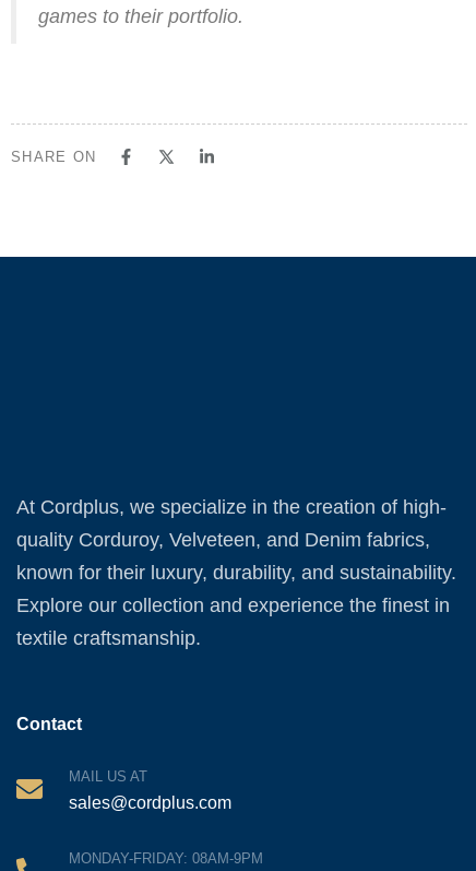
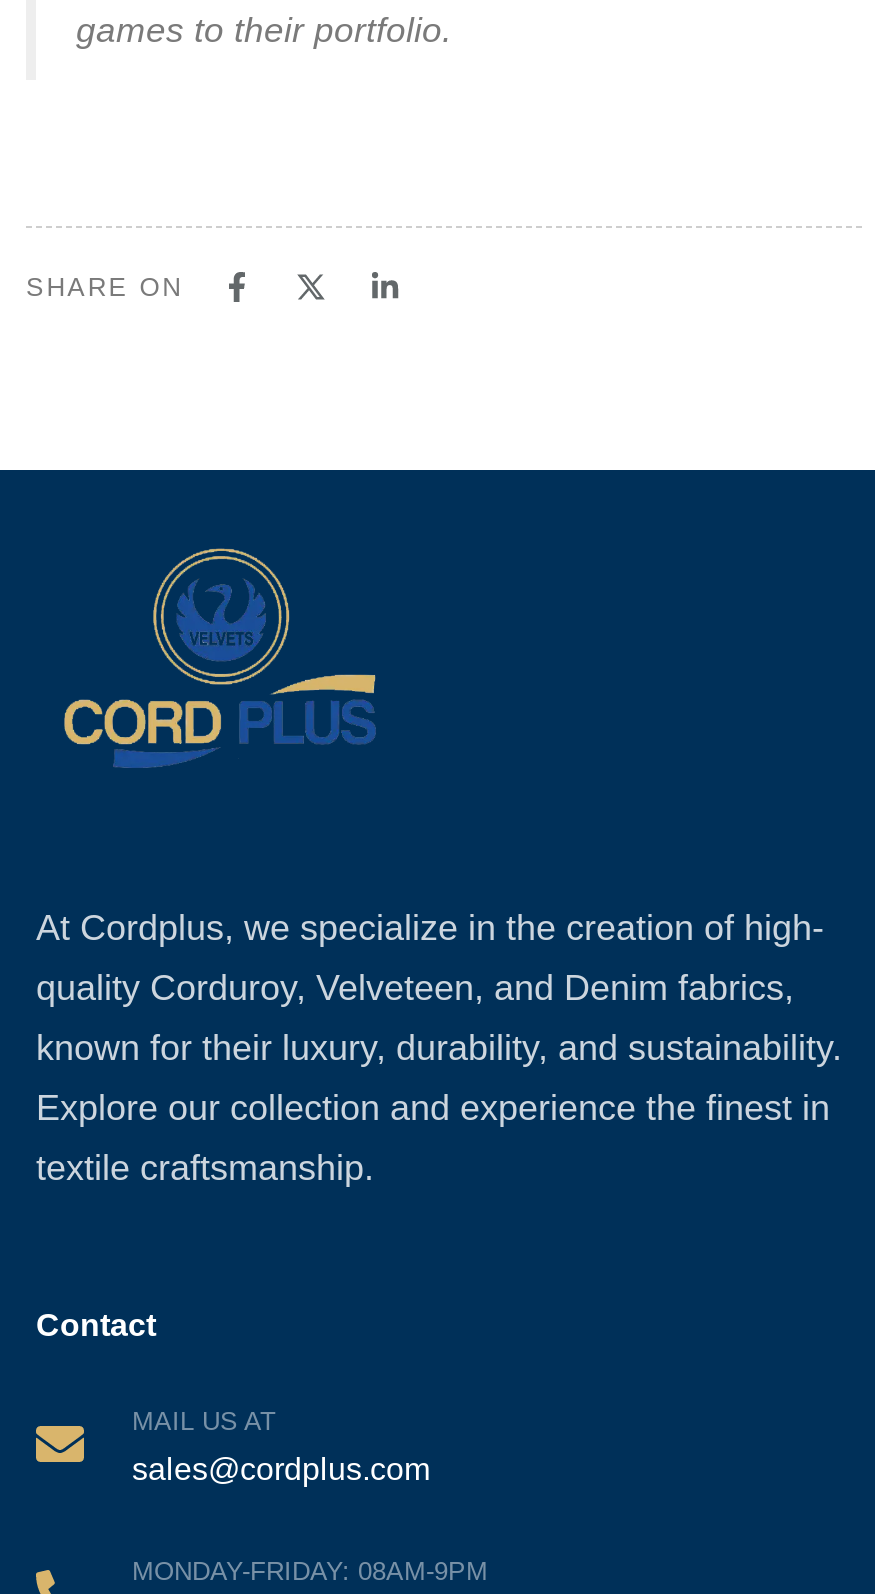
+ [image]
